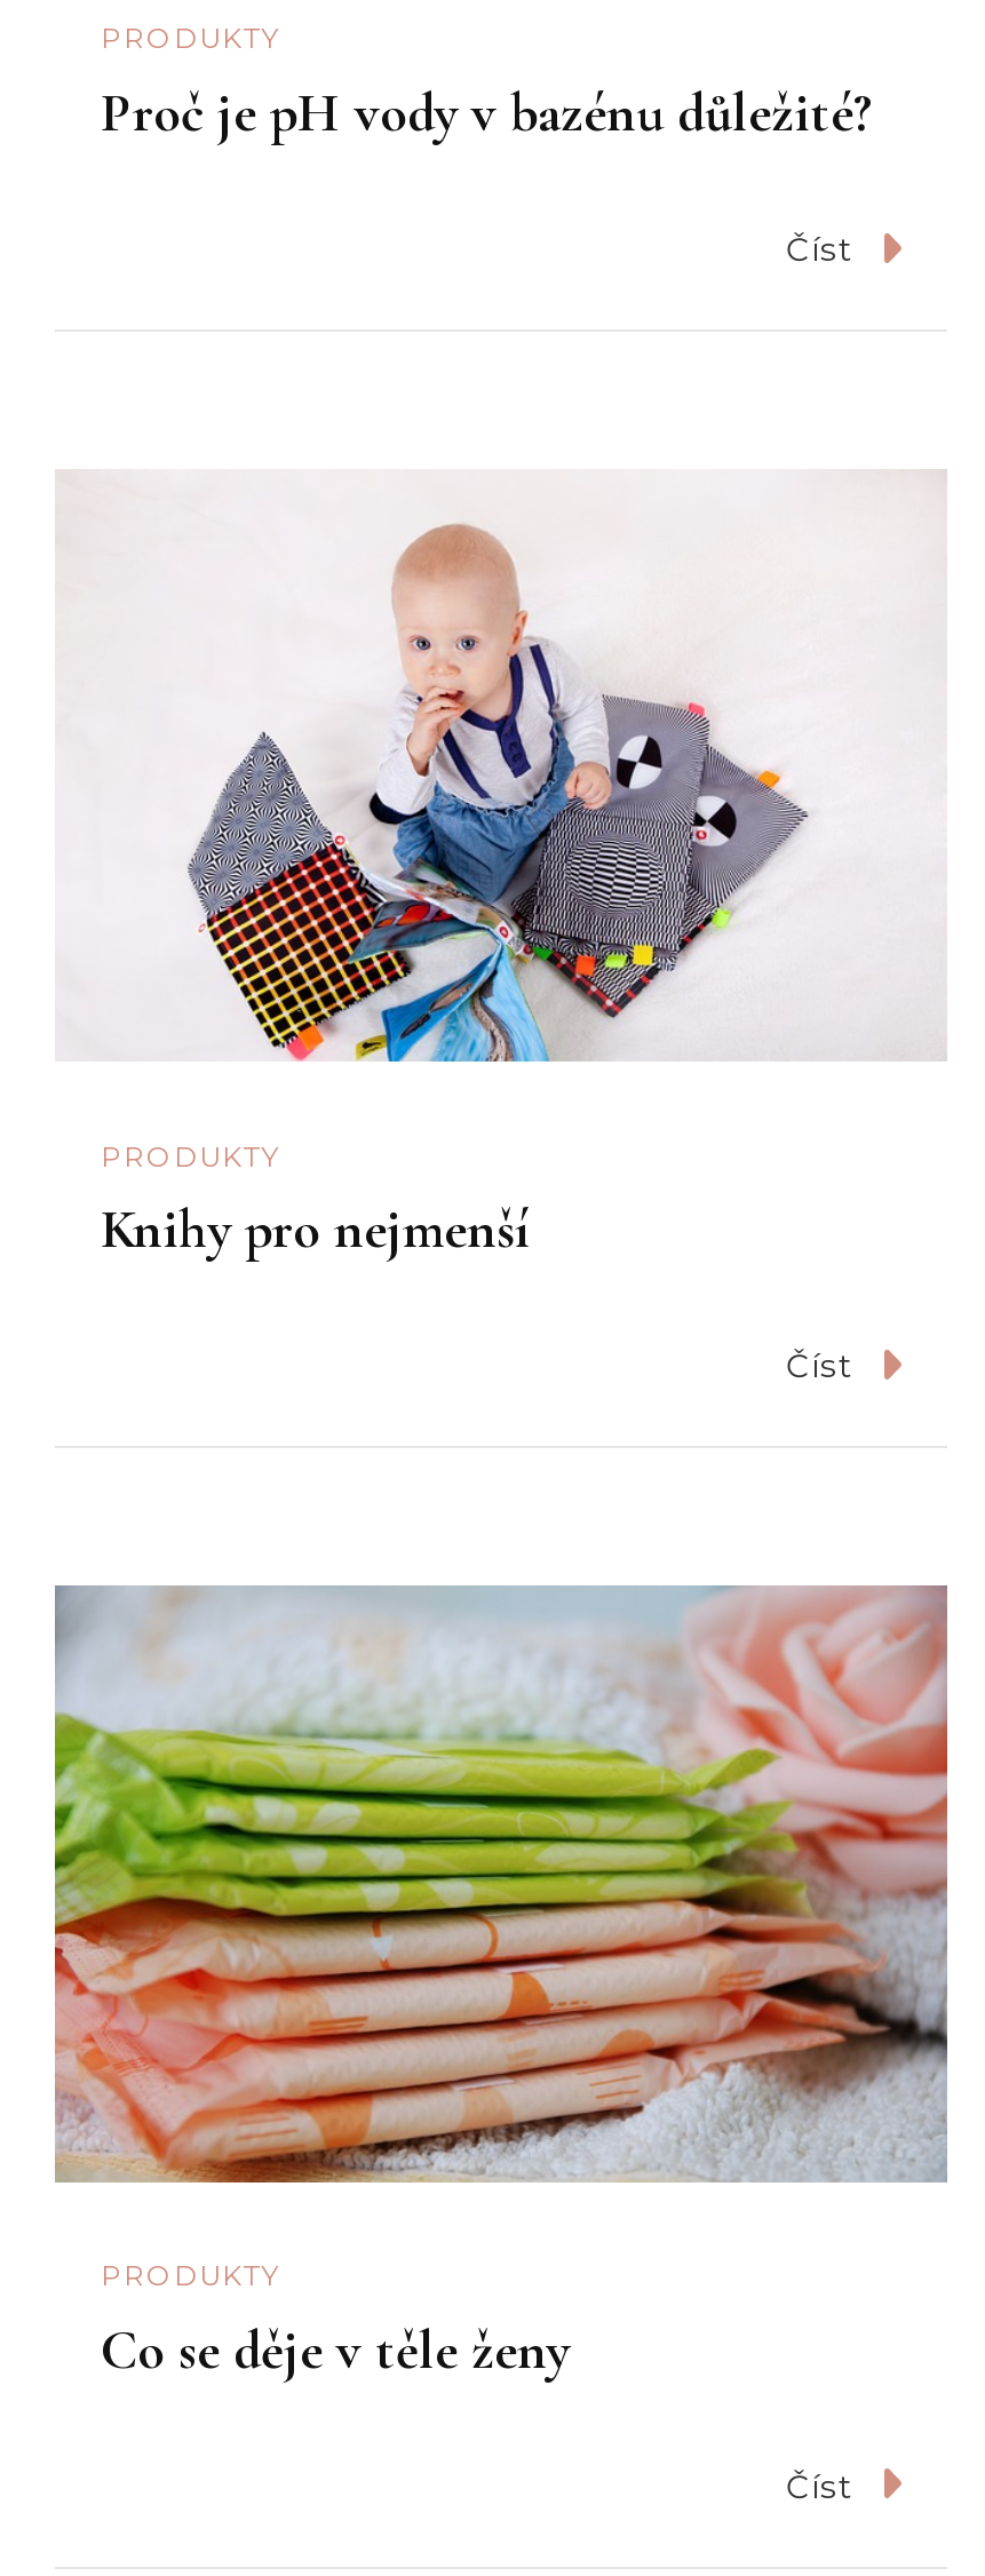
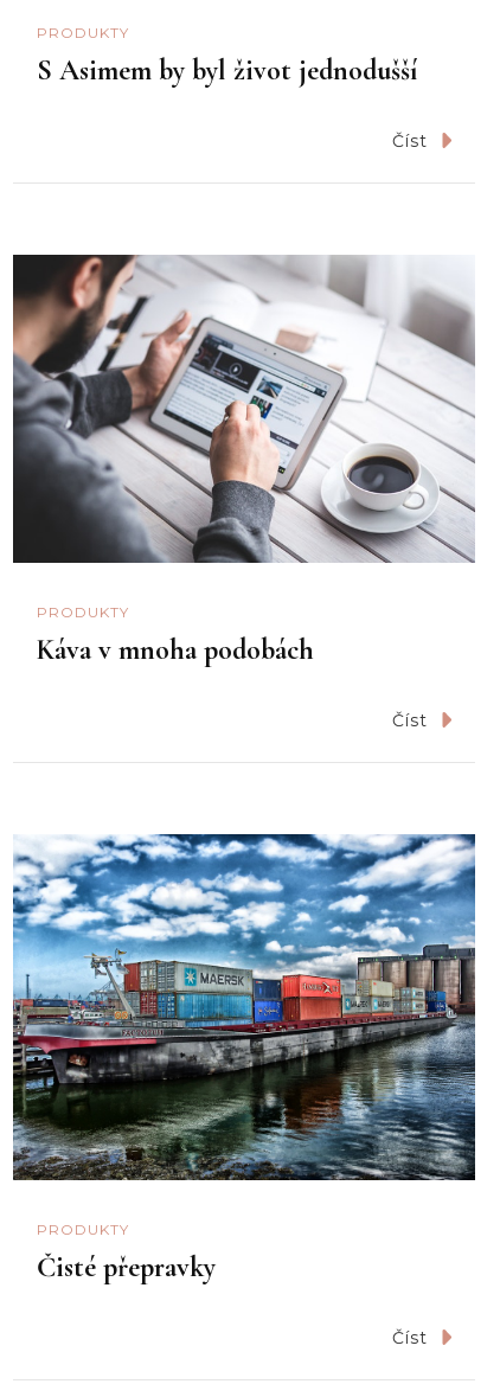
- Proč je pH vody v bazénu důležité?
+ S Asimem by byl život jednodušší

- [image]
+ [image]

- Knihy pro nejmenší
+ Káva v mnoha podobách

- [image]
+ [image]

- Co se děje v těle ženy
+ Čisté přepravky
